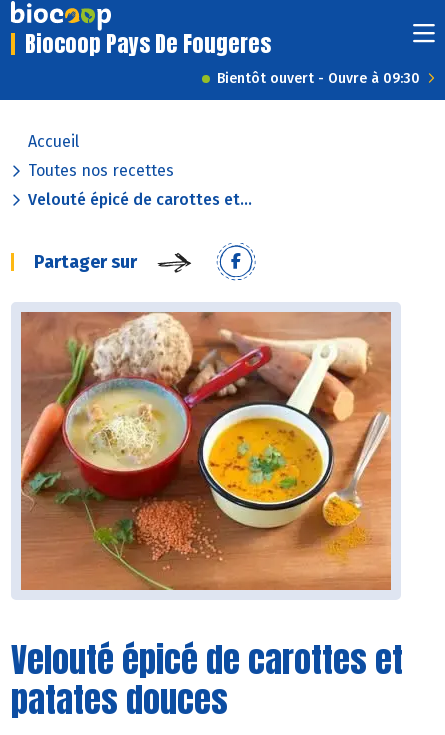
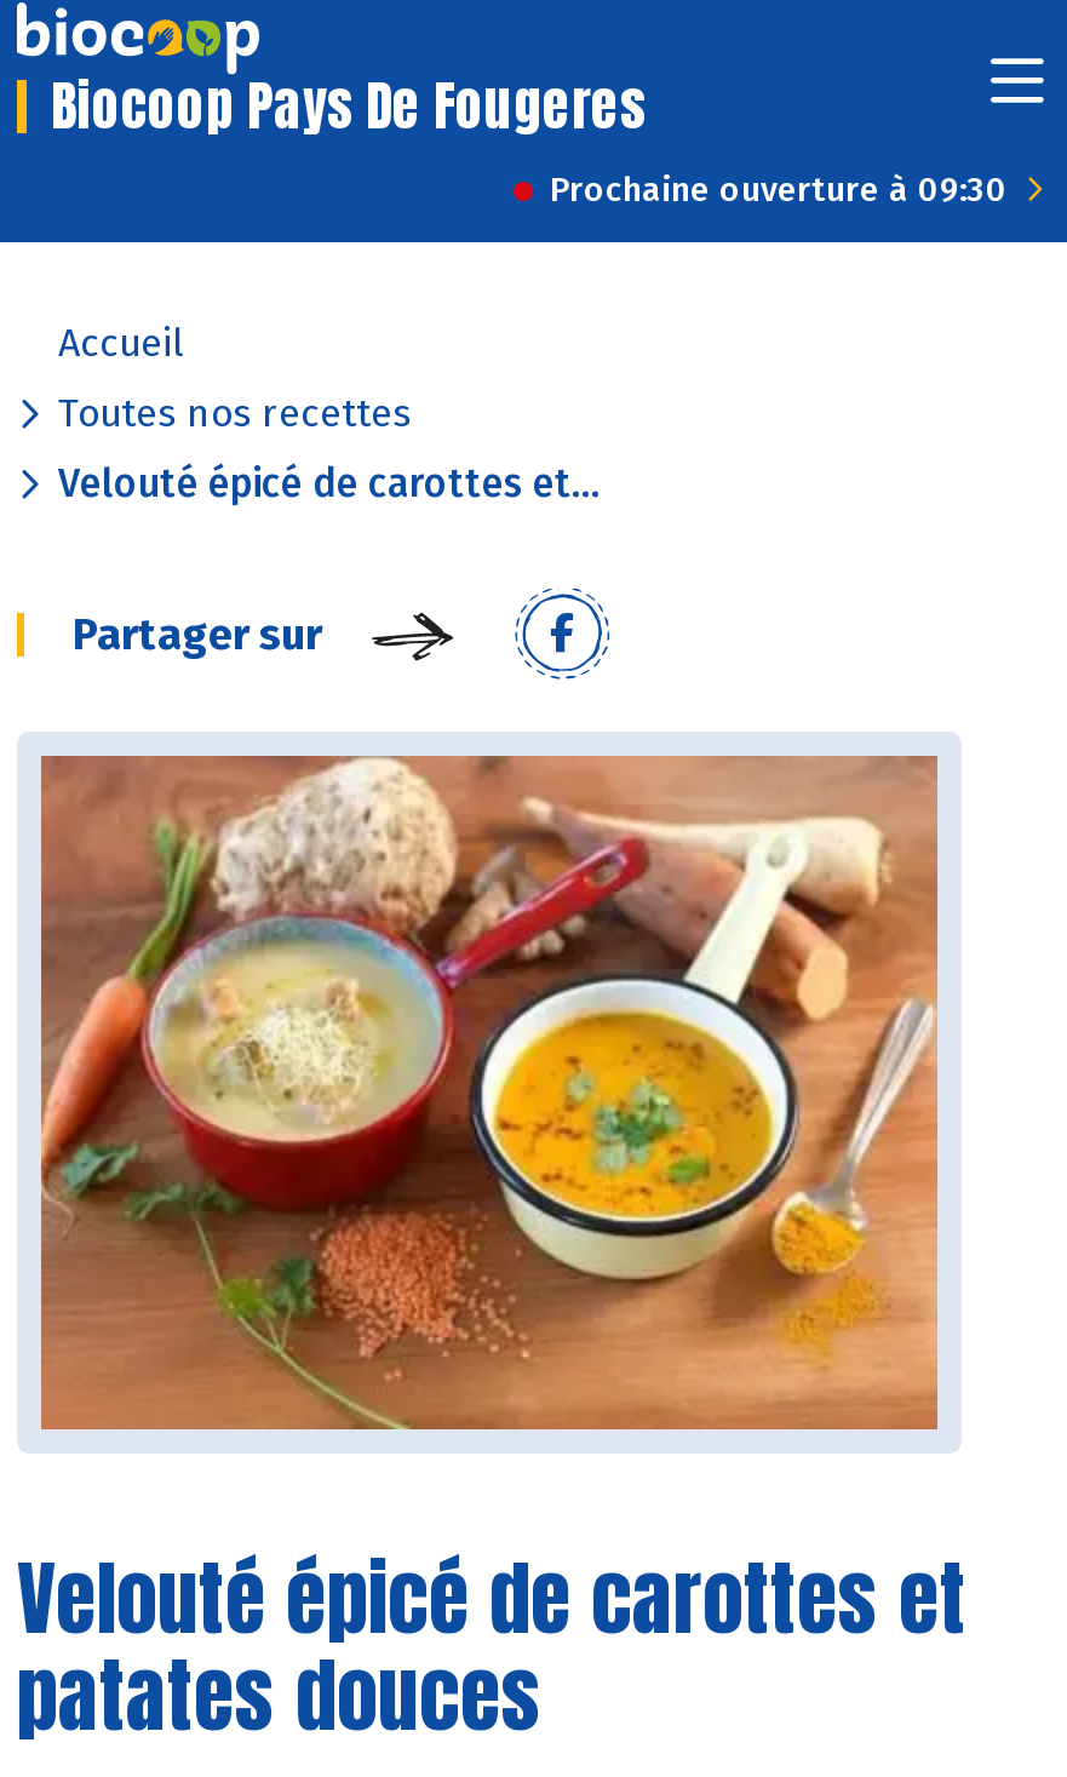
- Bientôt ouvert - Ouvre à 09:30
+ Prochaine ouverture à 09:30
